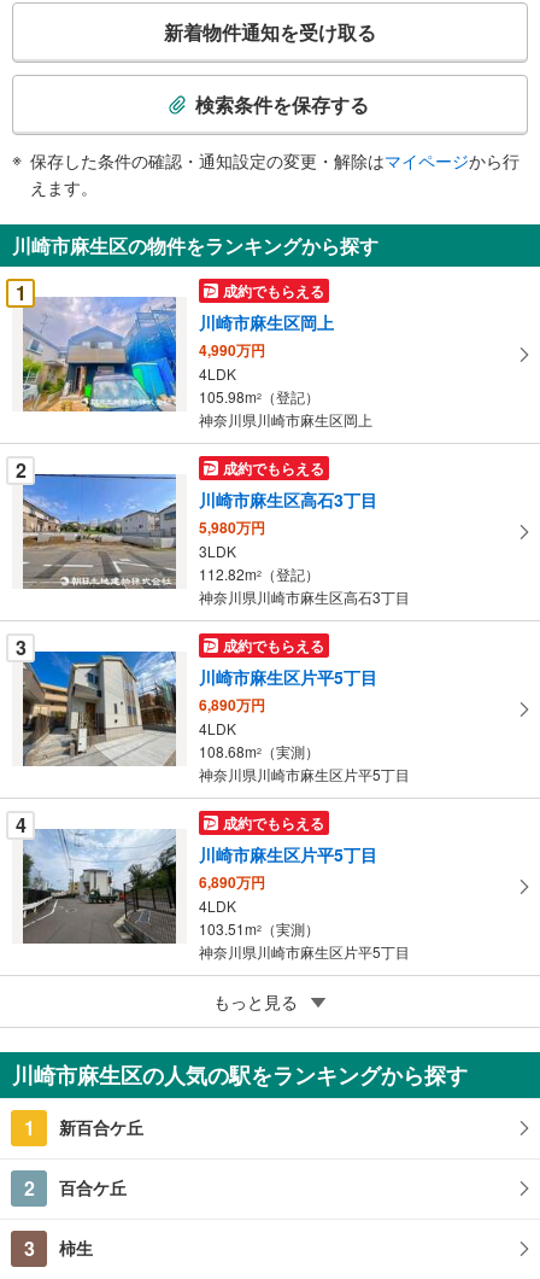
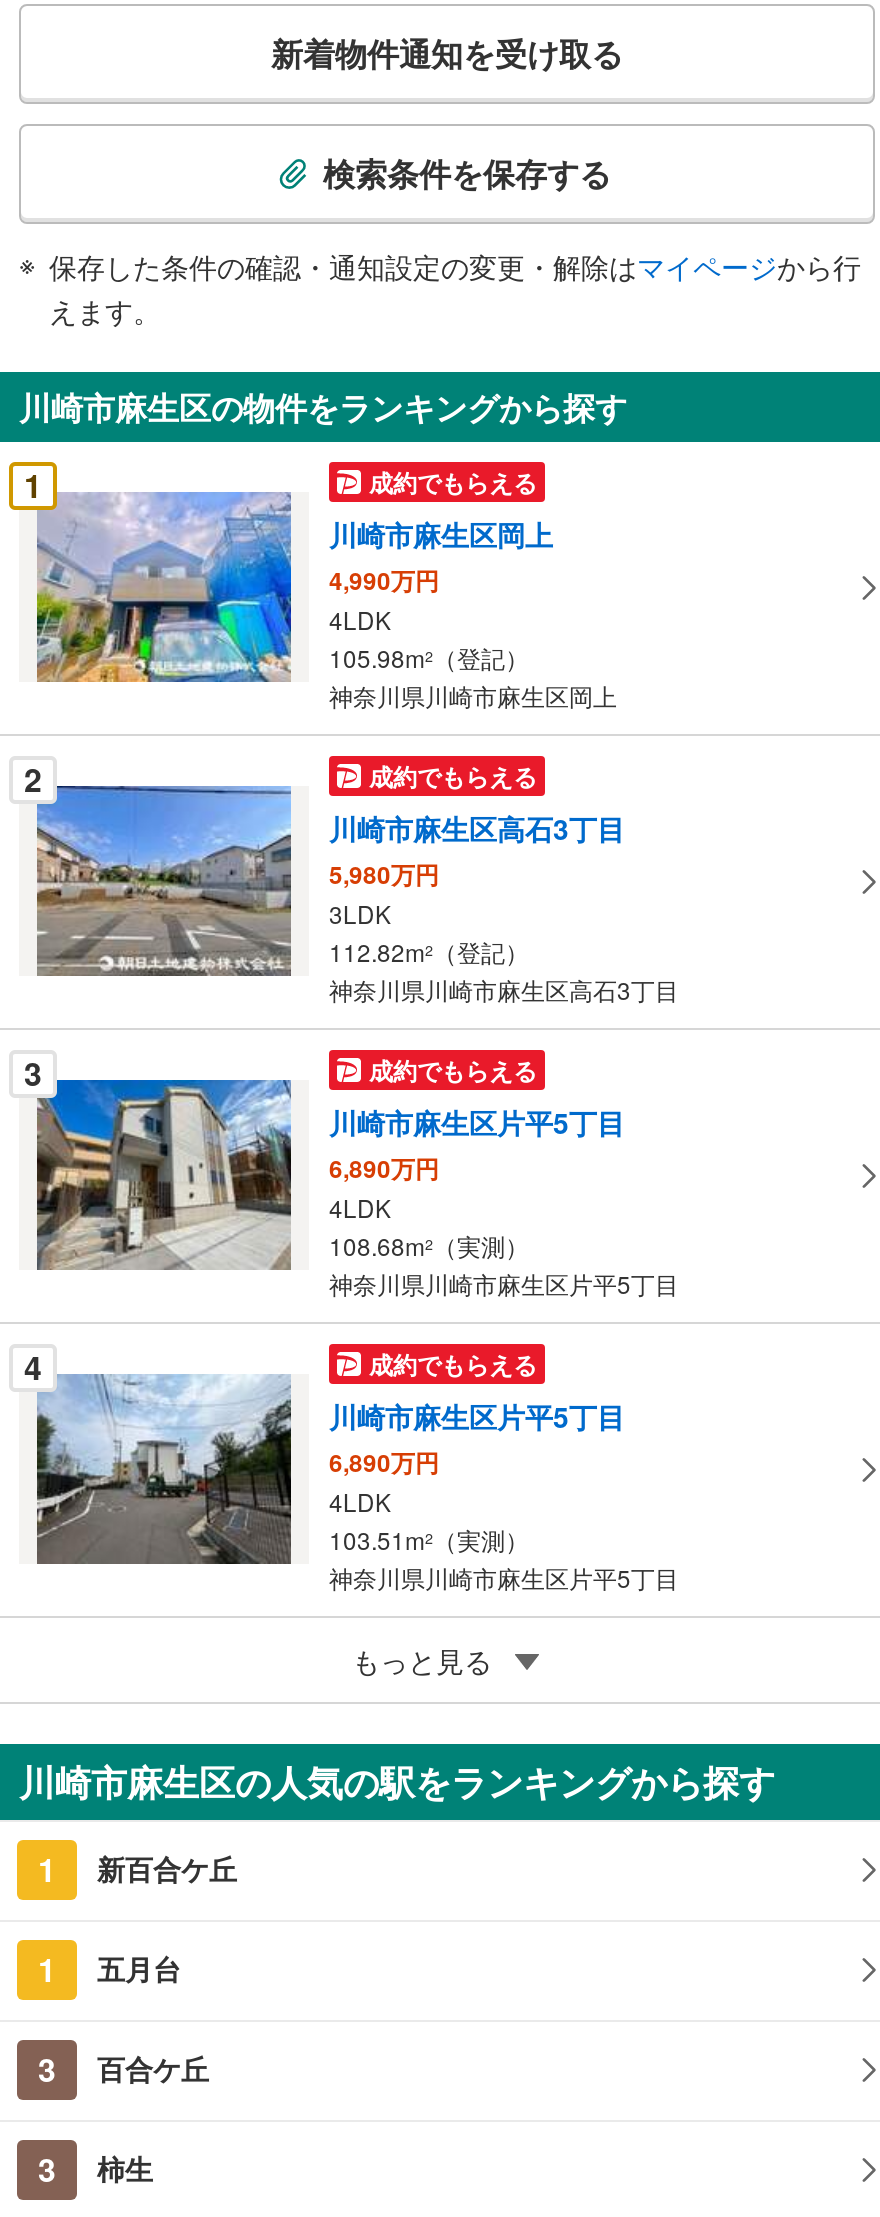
- 2
+ 1
+ 五月台
+ 3
